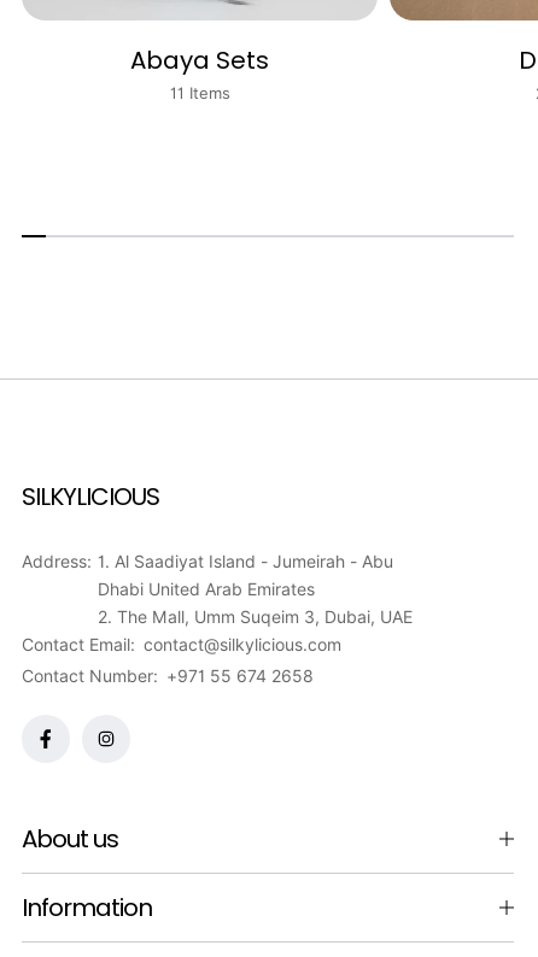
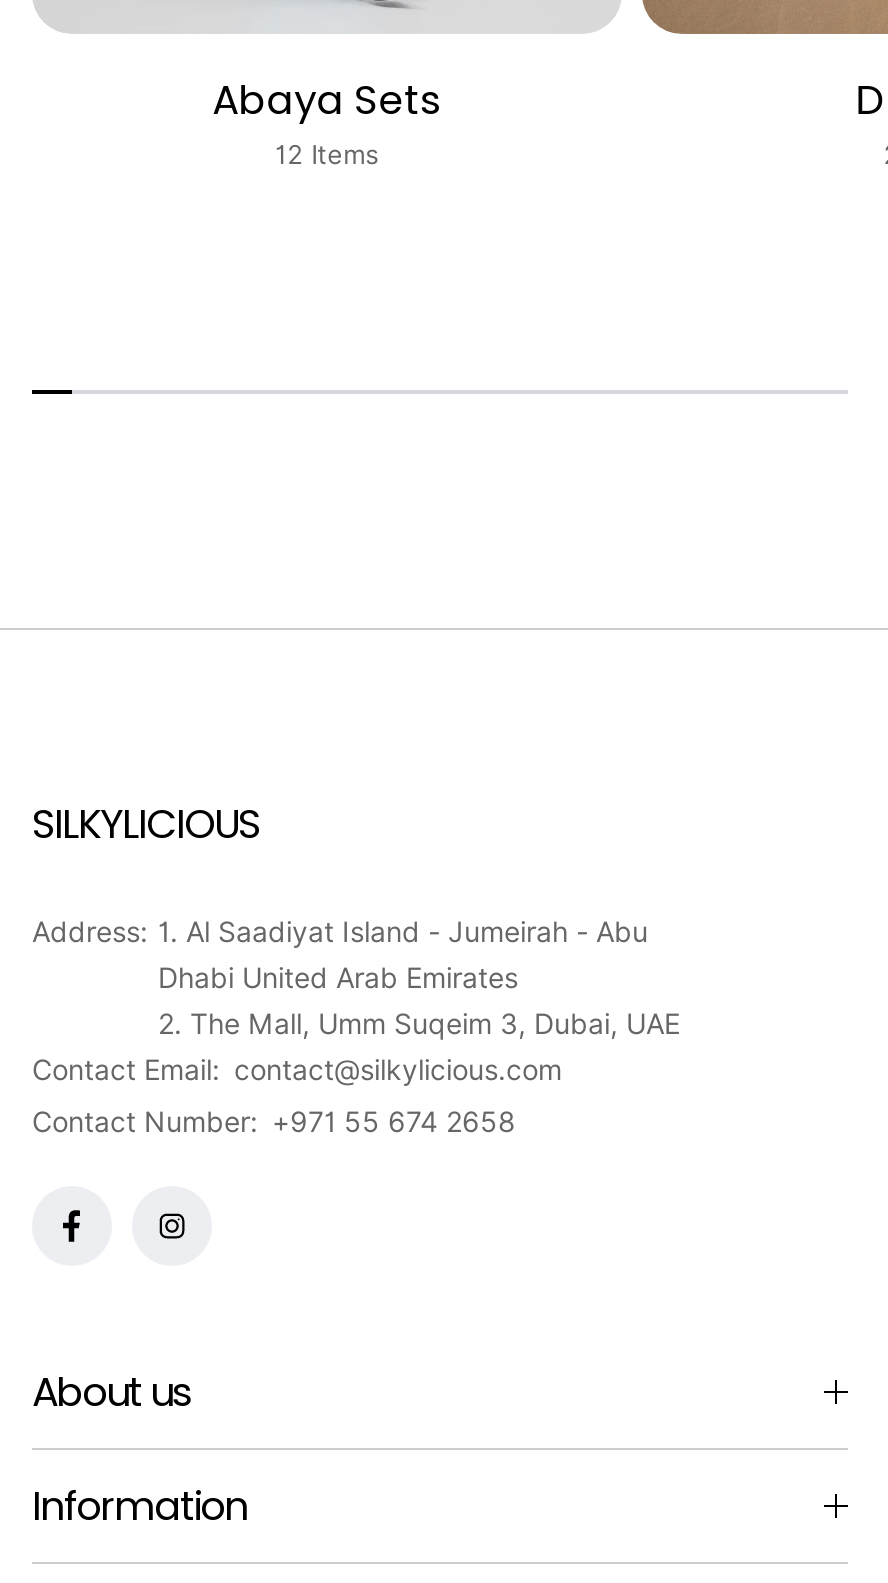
- 11 Items
+ 12 Items
